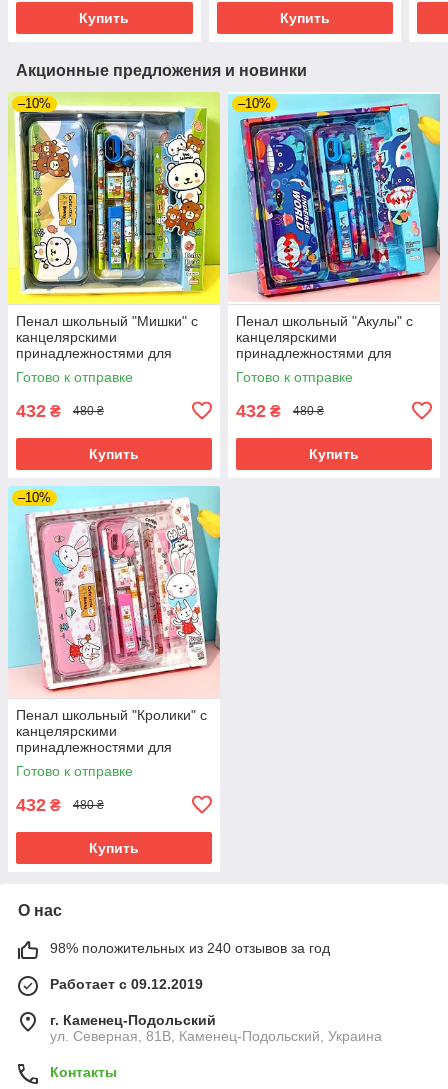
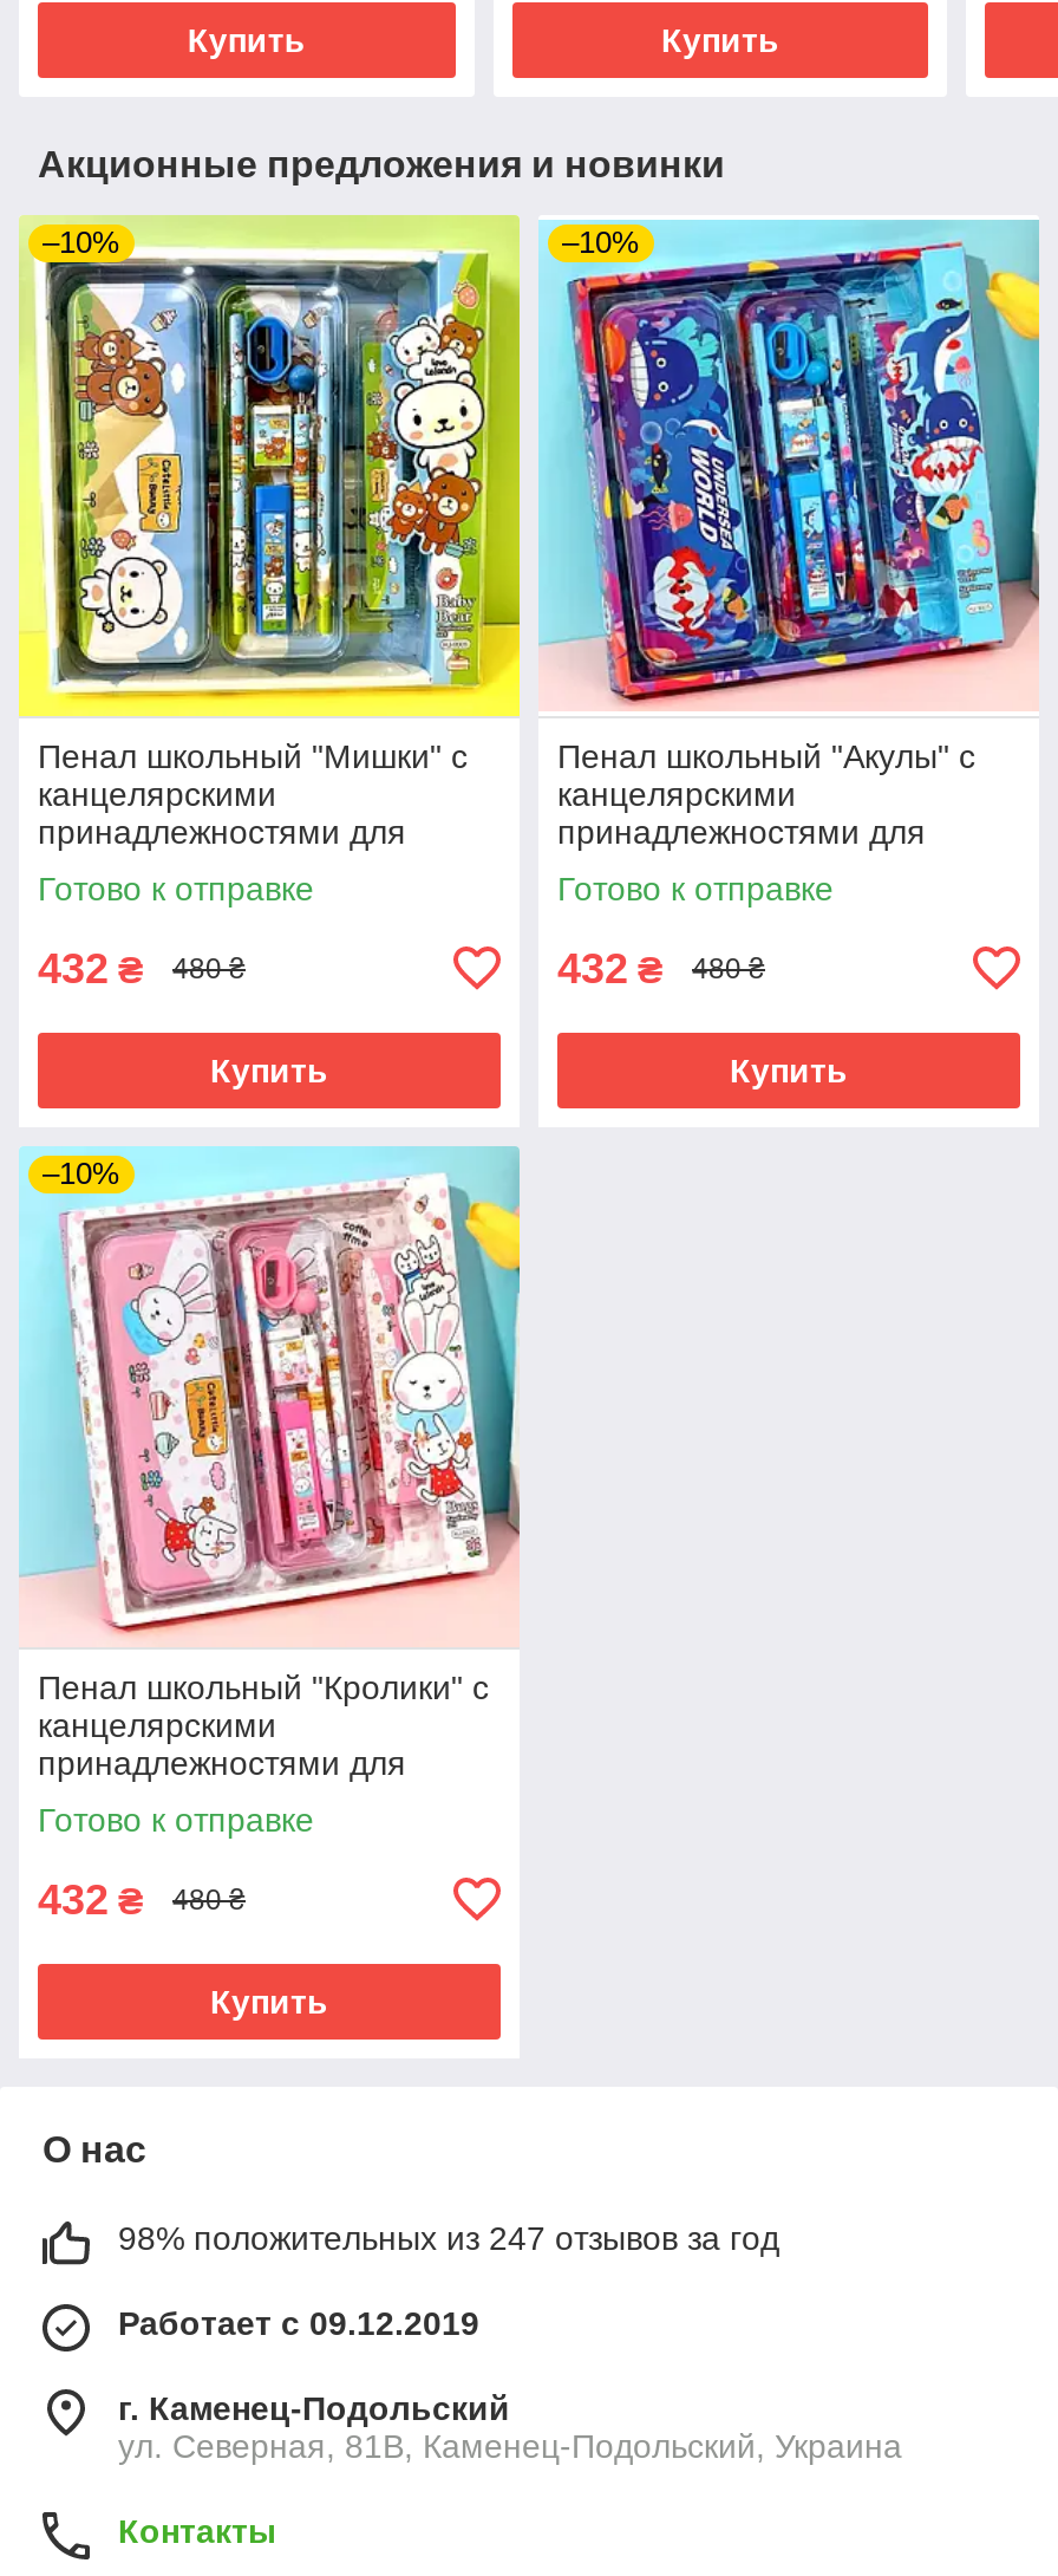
- 98% положительных из 240 отзывов за год
+ 98% положительных из 247 отзывов за год
